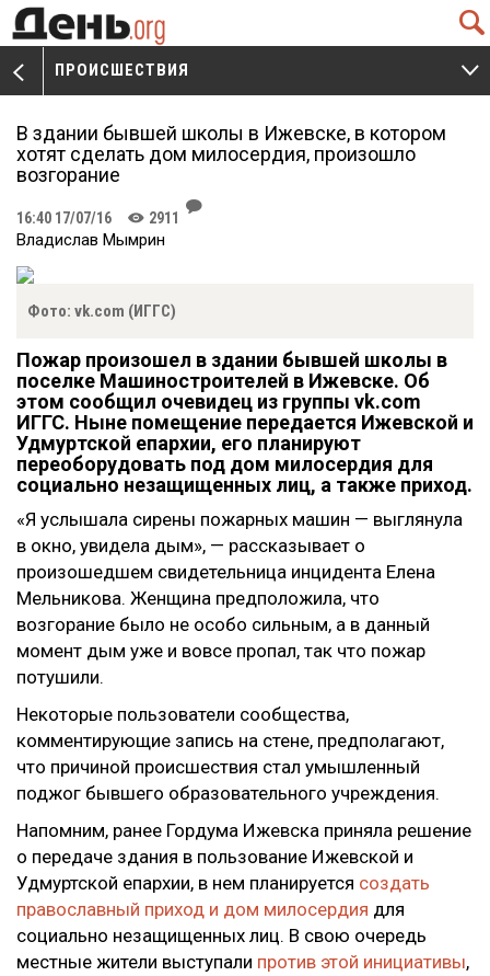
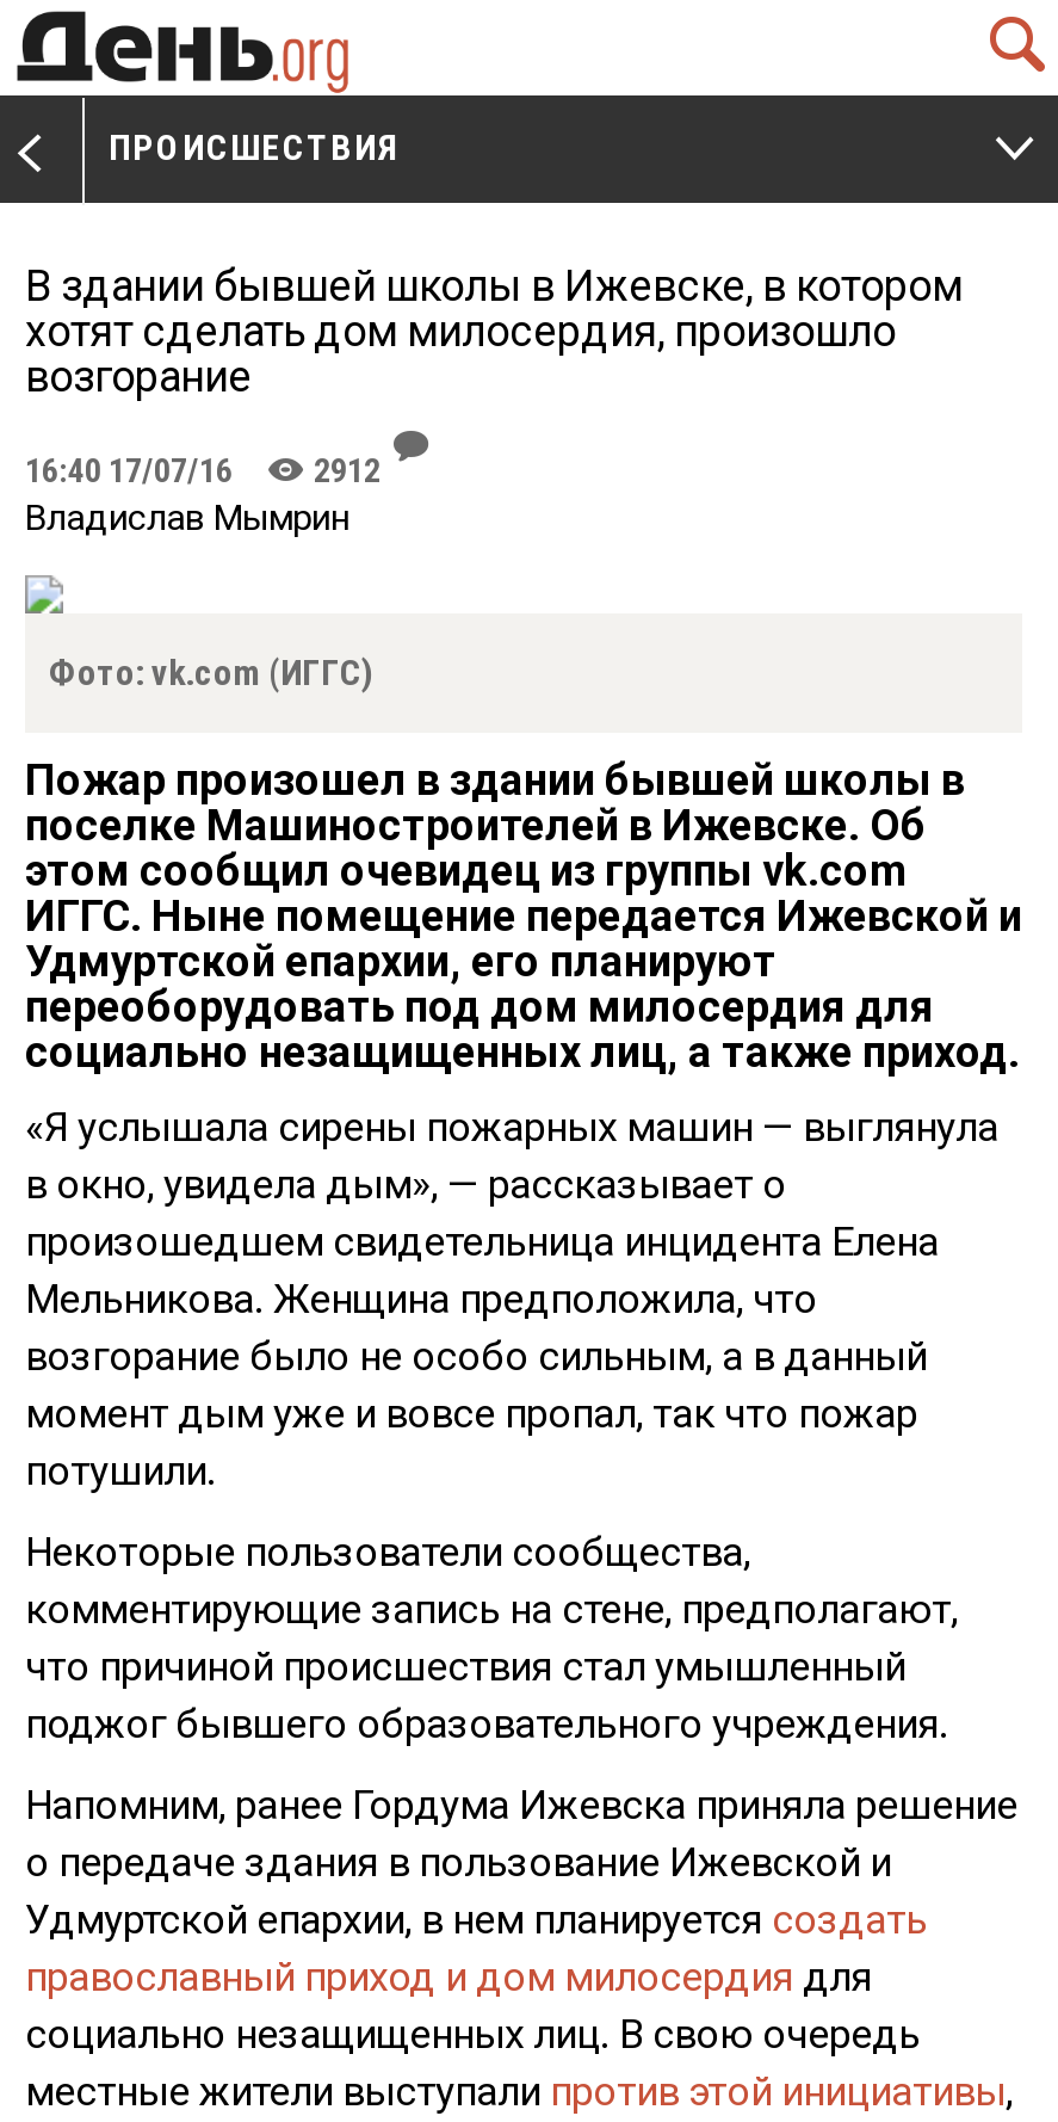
- 16:40 17/07/16 K 2911
+ 16:40 17/07/16 K 2912
